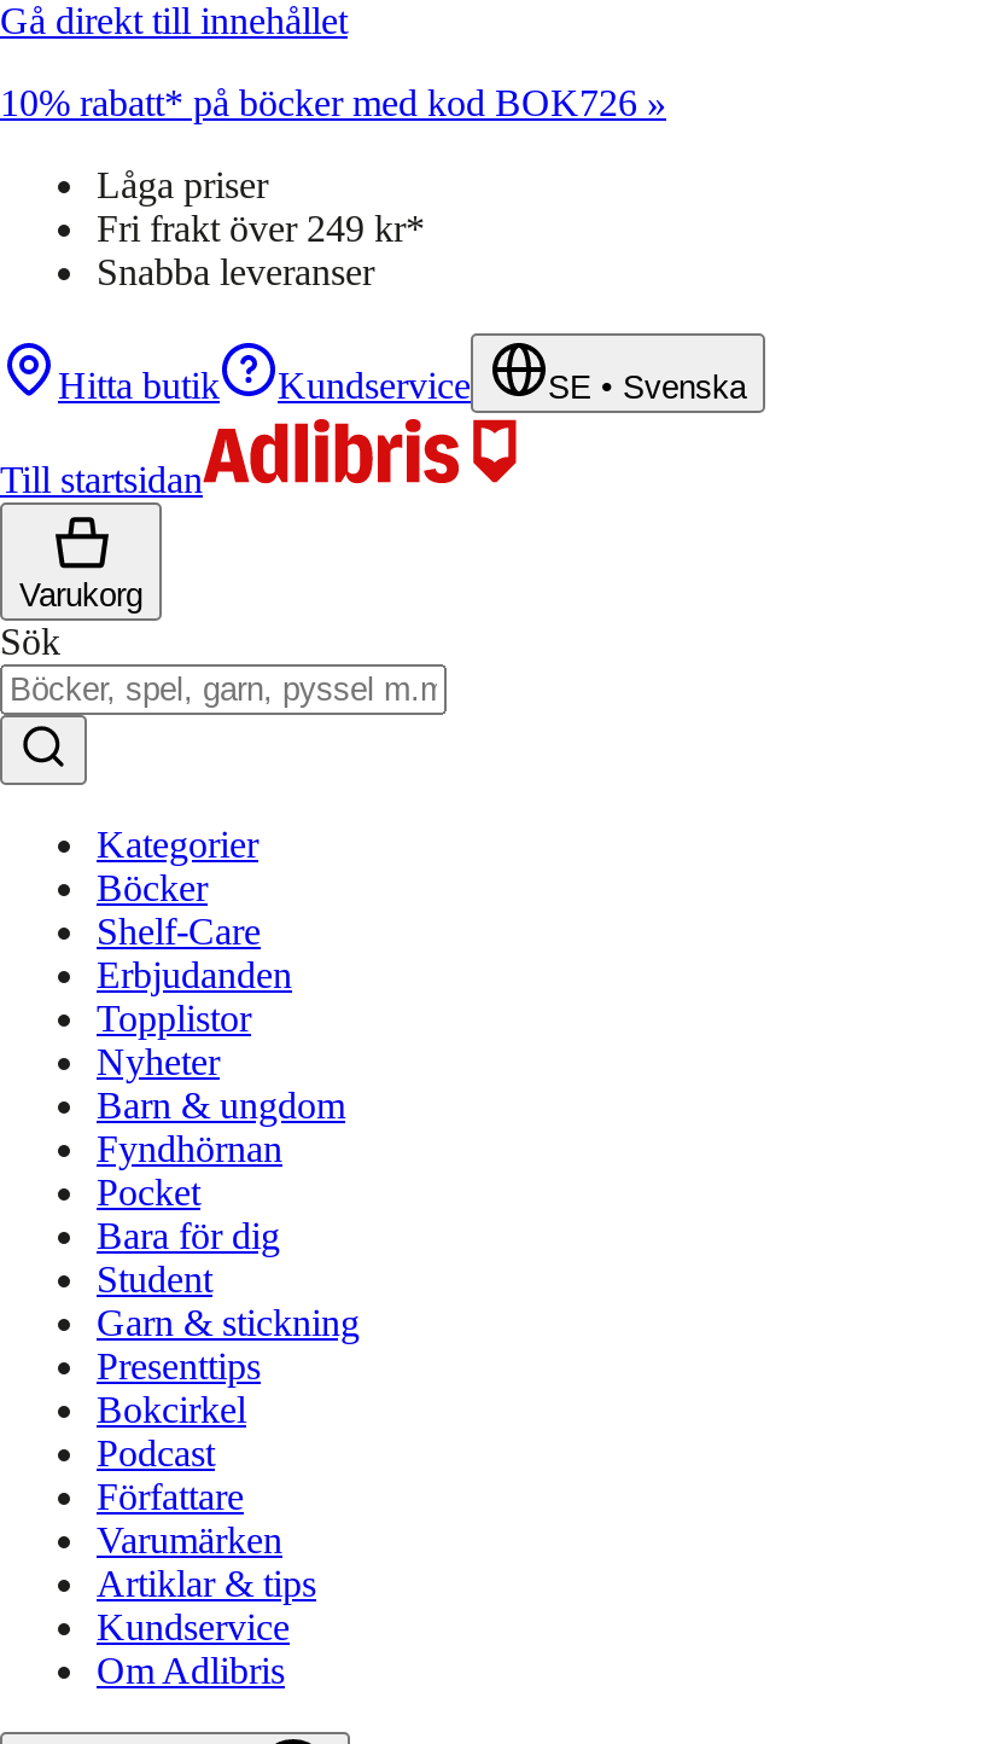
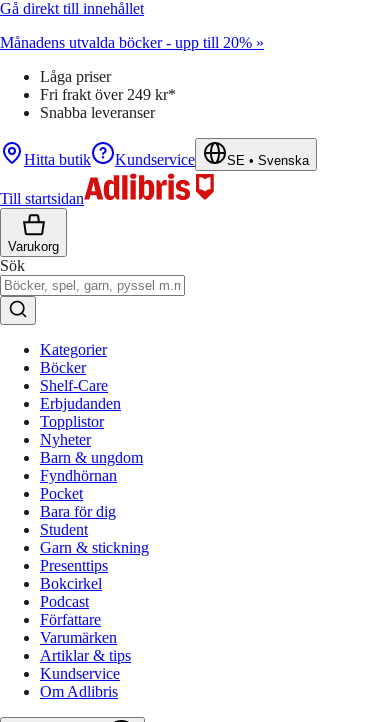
- 10% rabatt* på böcker med kod BOK726 »
+ Månadens utvalda böcker - upp till 20% »
